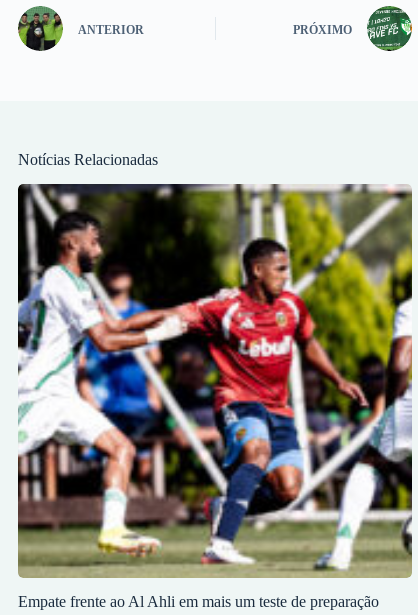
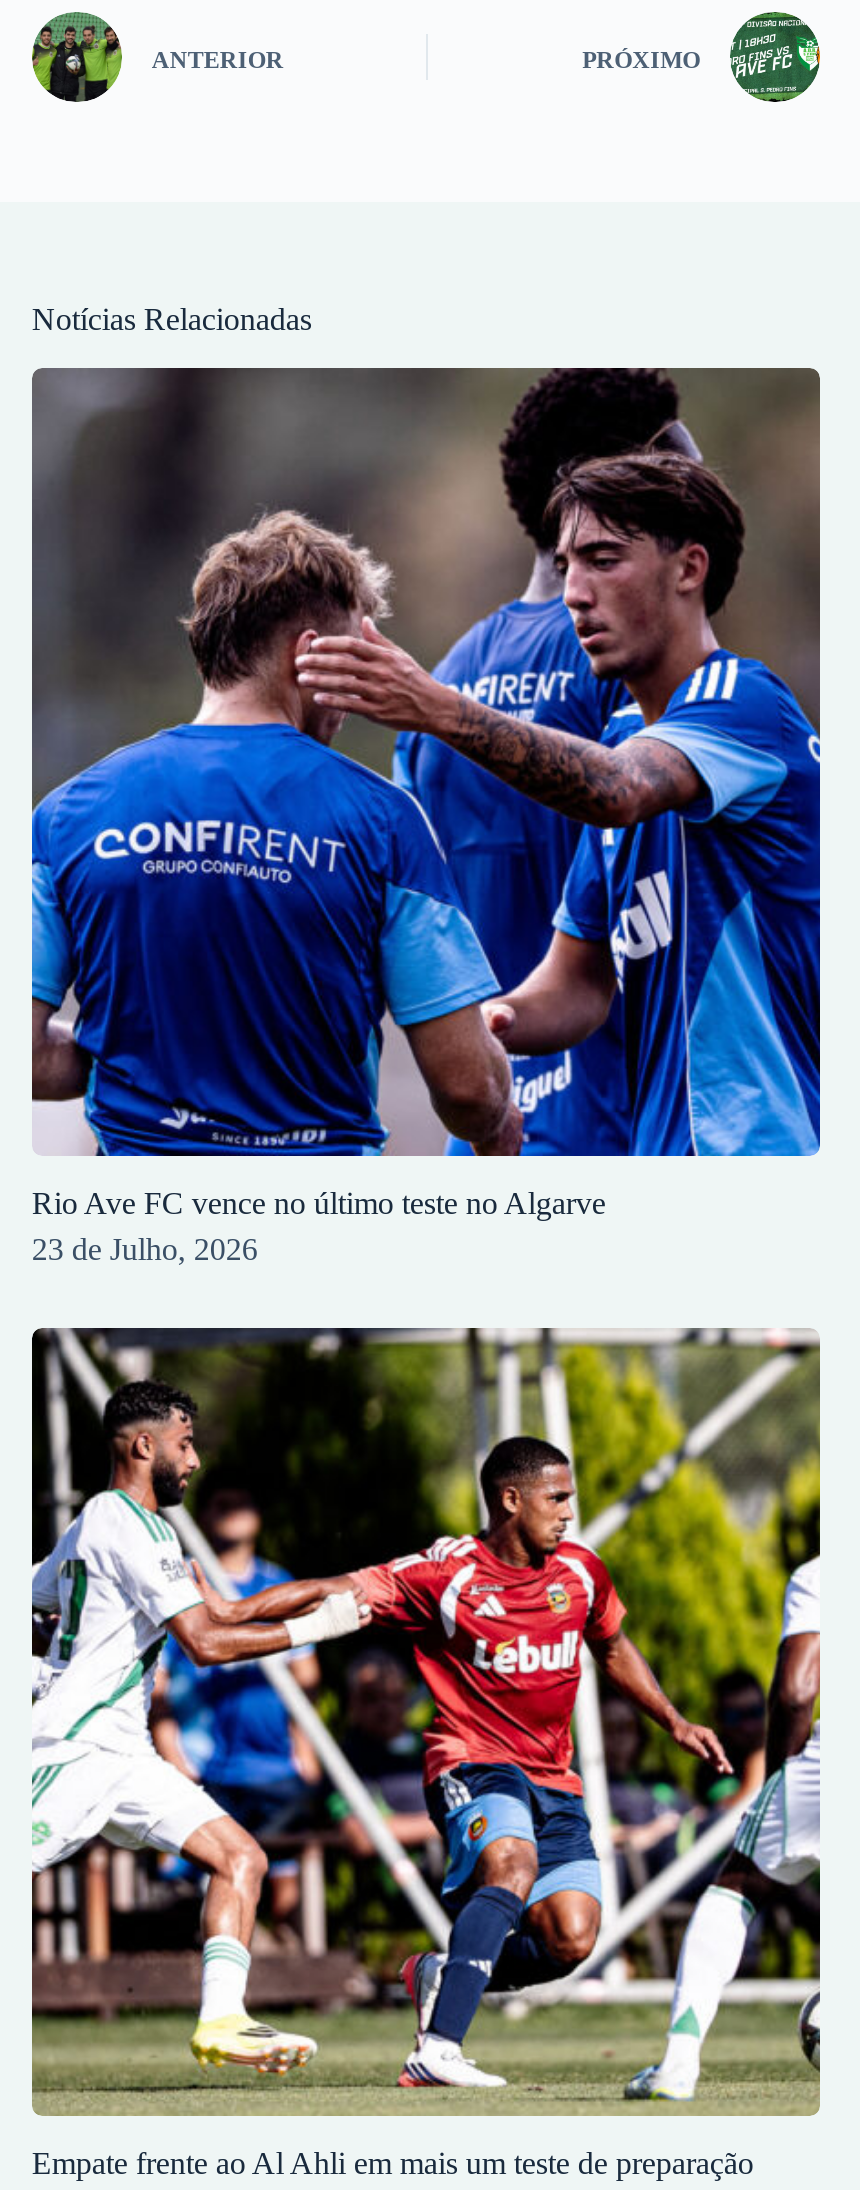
+ [image]
+ Rio Ave FC vence no último teste no Algarve
+ 23 de Julho, 2026
